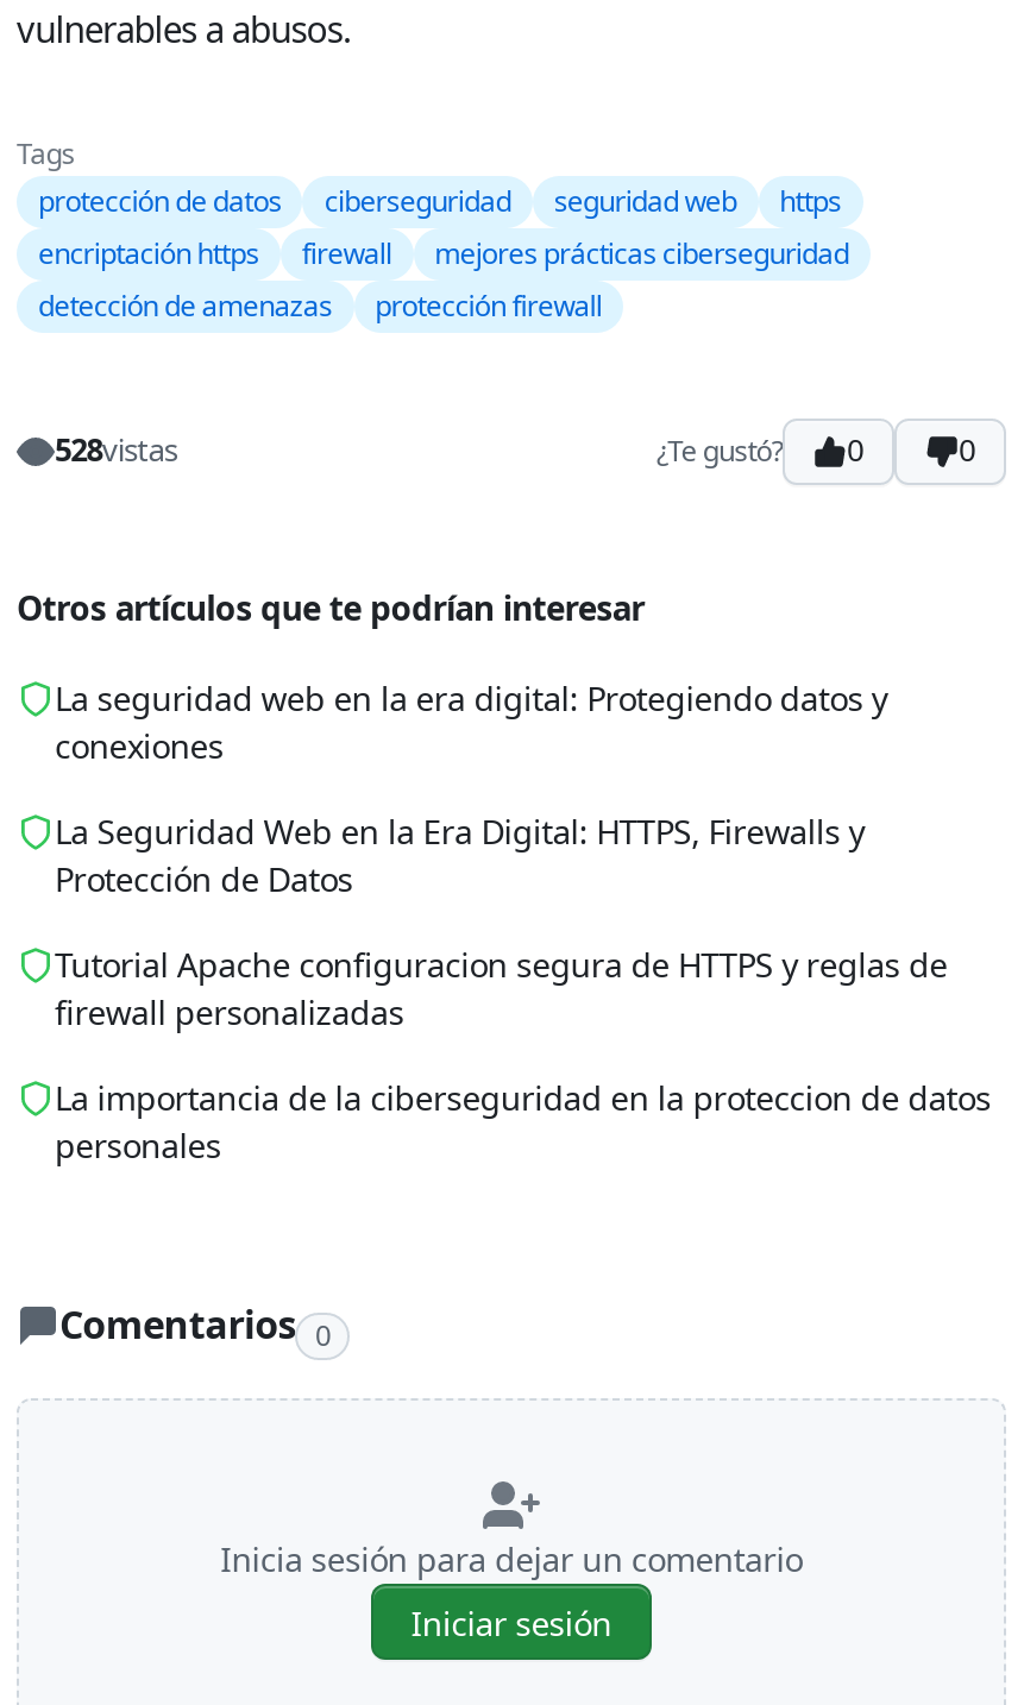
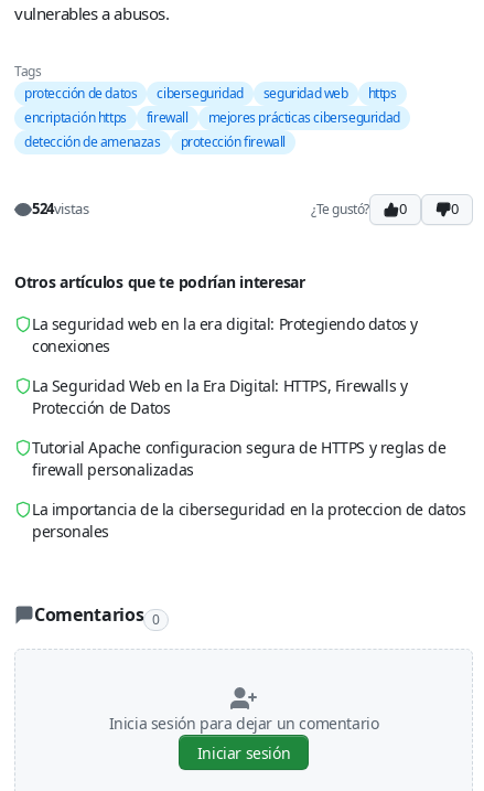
- 528vistas
+ 524vistas
